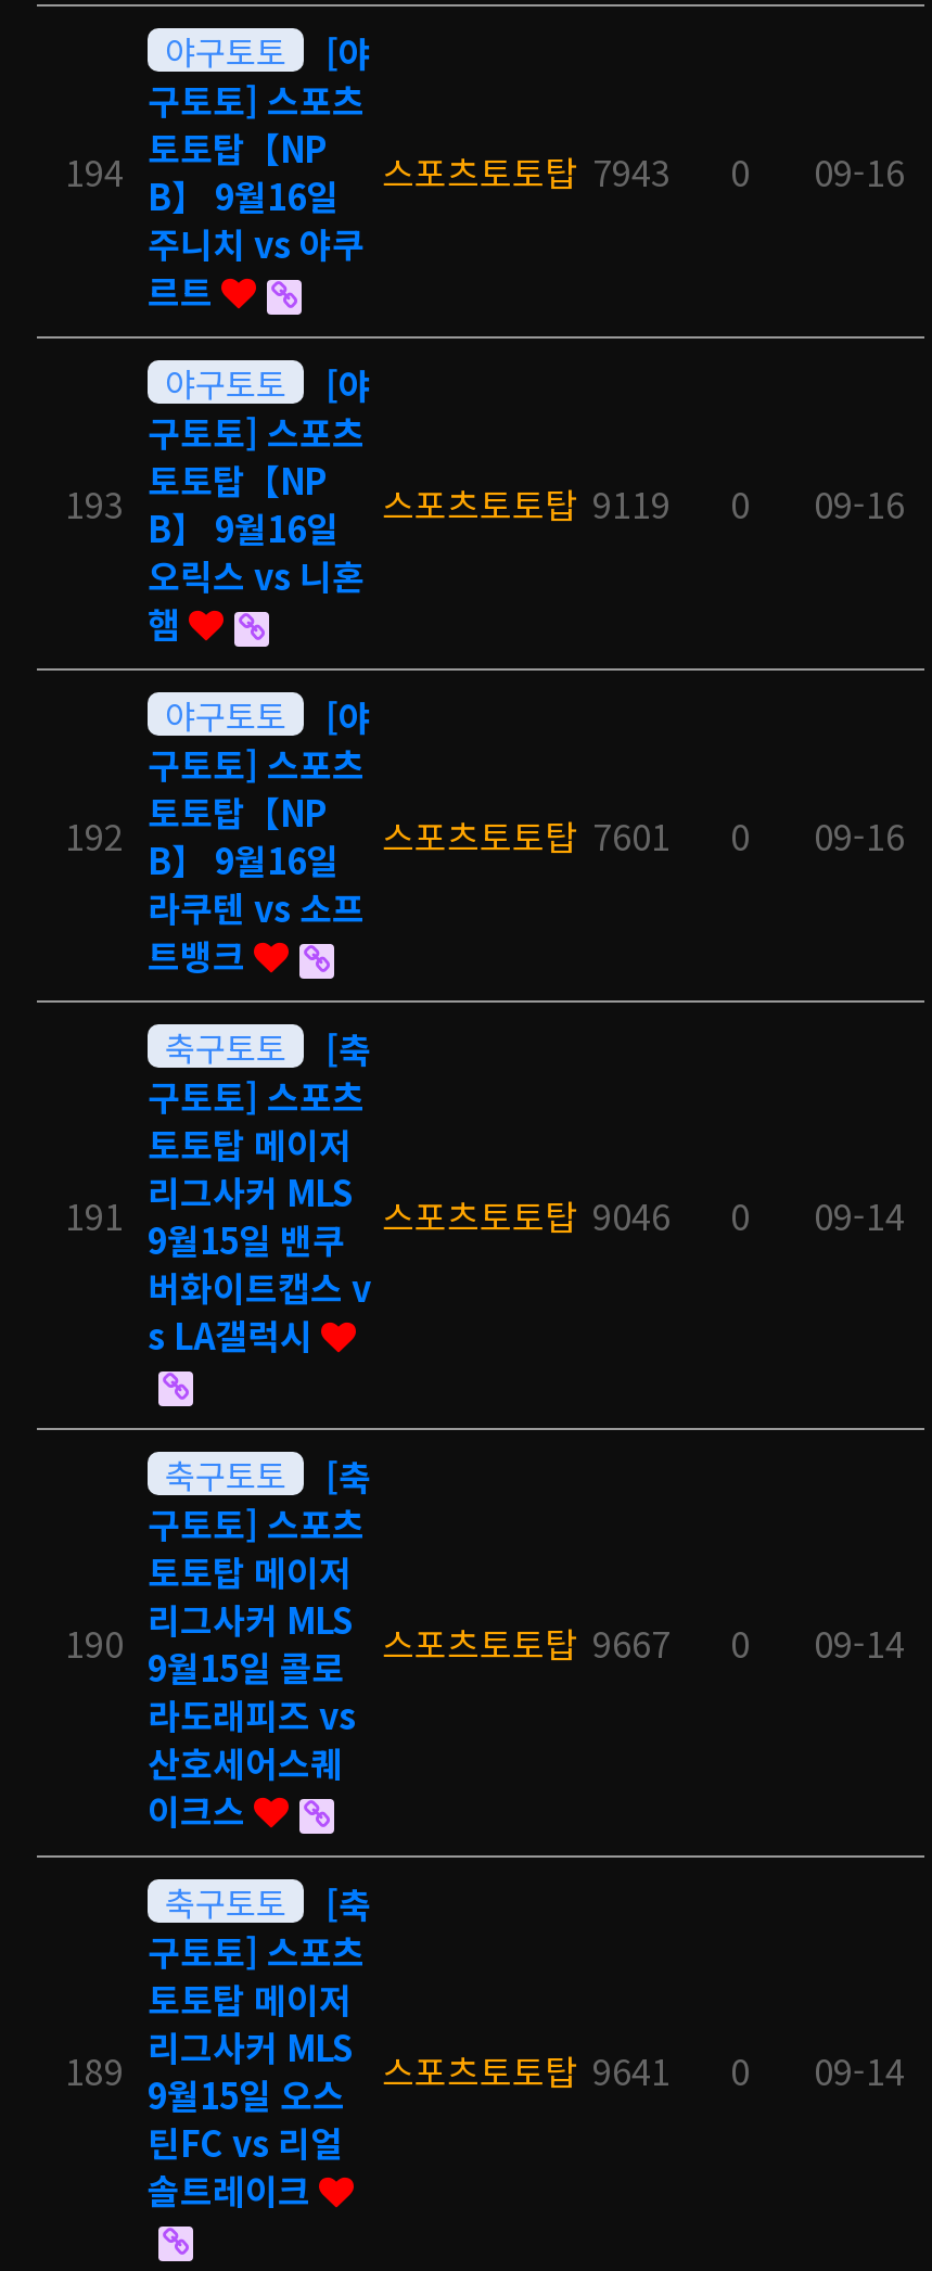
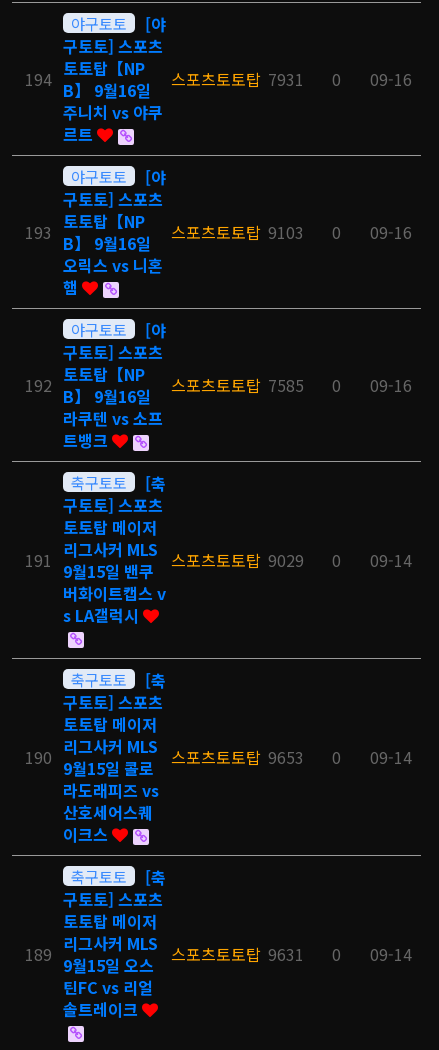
- 스포츠토토탑 7943
+ 스포츠토토탑 7931

- 스포츠토토탑 9119
+ 스포츠토토탑 9103

- 스포츠토토탑 7601
+ 스포츠토토탑 7585

- 스포츠토토탑 9046
+ 스포츠토토탑 9029

- 스포츠토토탑 9667
+ 스포츠토토탑 9653

- 스포츠토토탑 9641
+ 스포츠토토탑 9631
